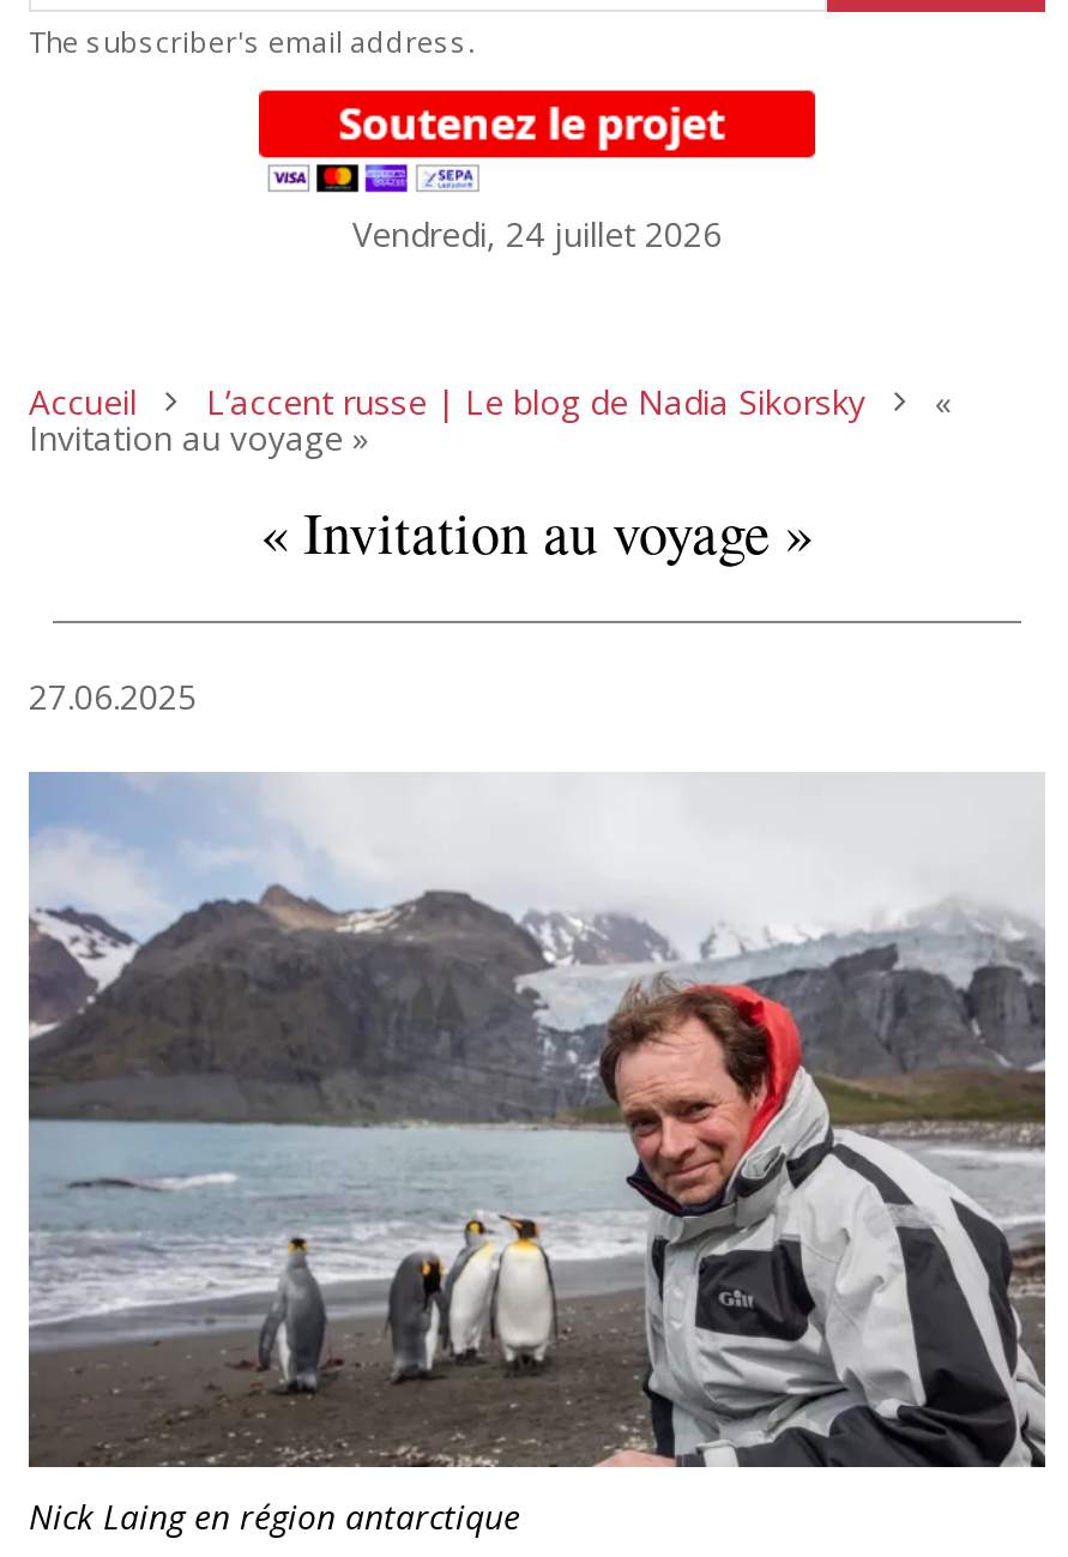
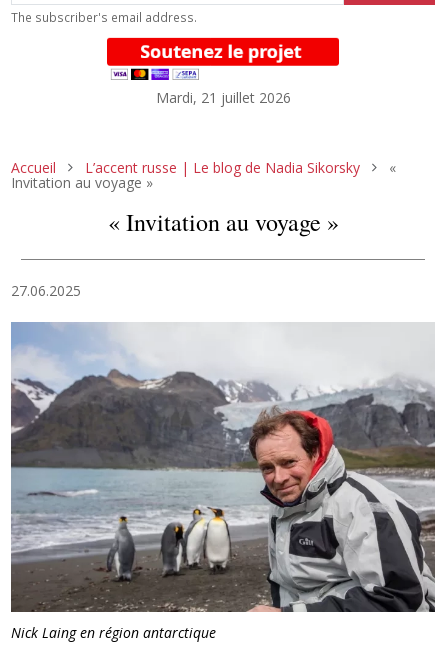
- Vendredi, 24 juillet 2026
+ Mardi, 21 juillet 2026
